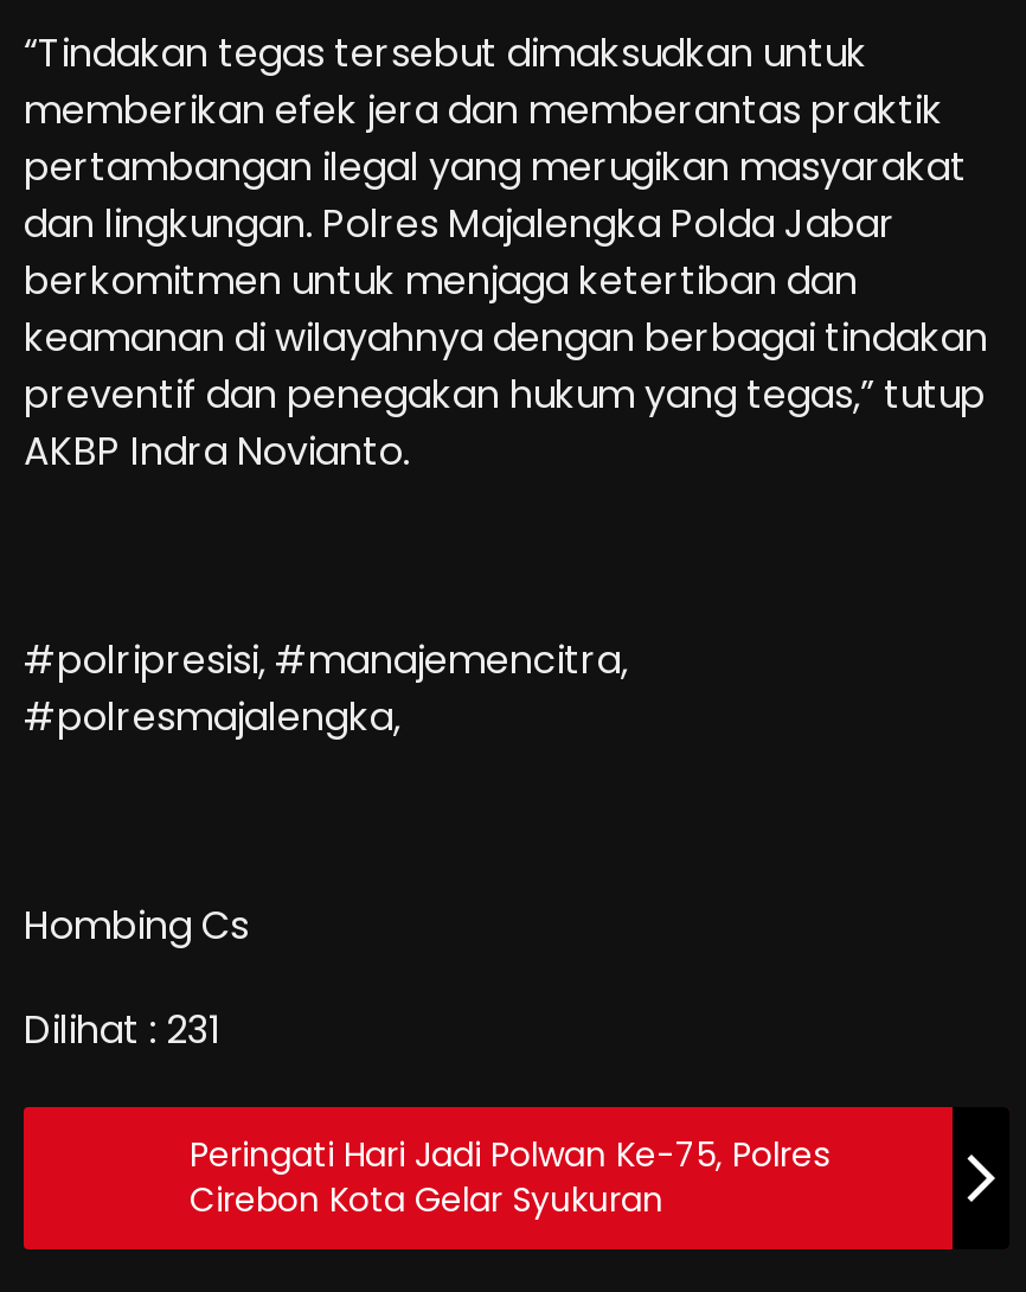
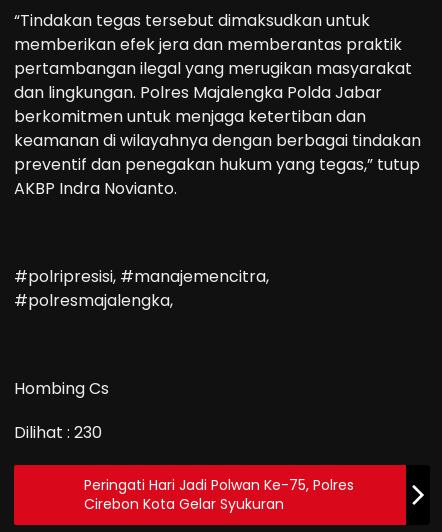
- Dilihat : 231
+ Dilihat : 230
